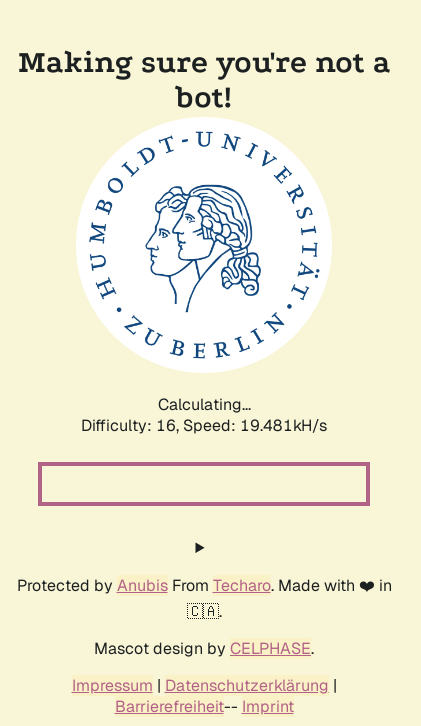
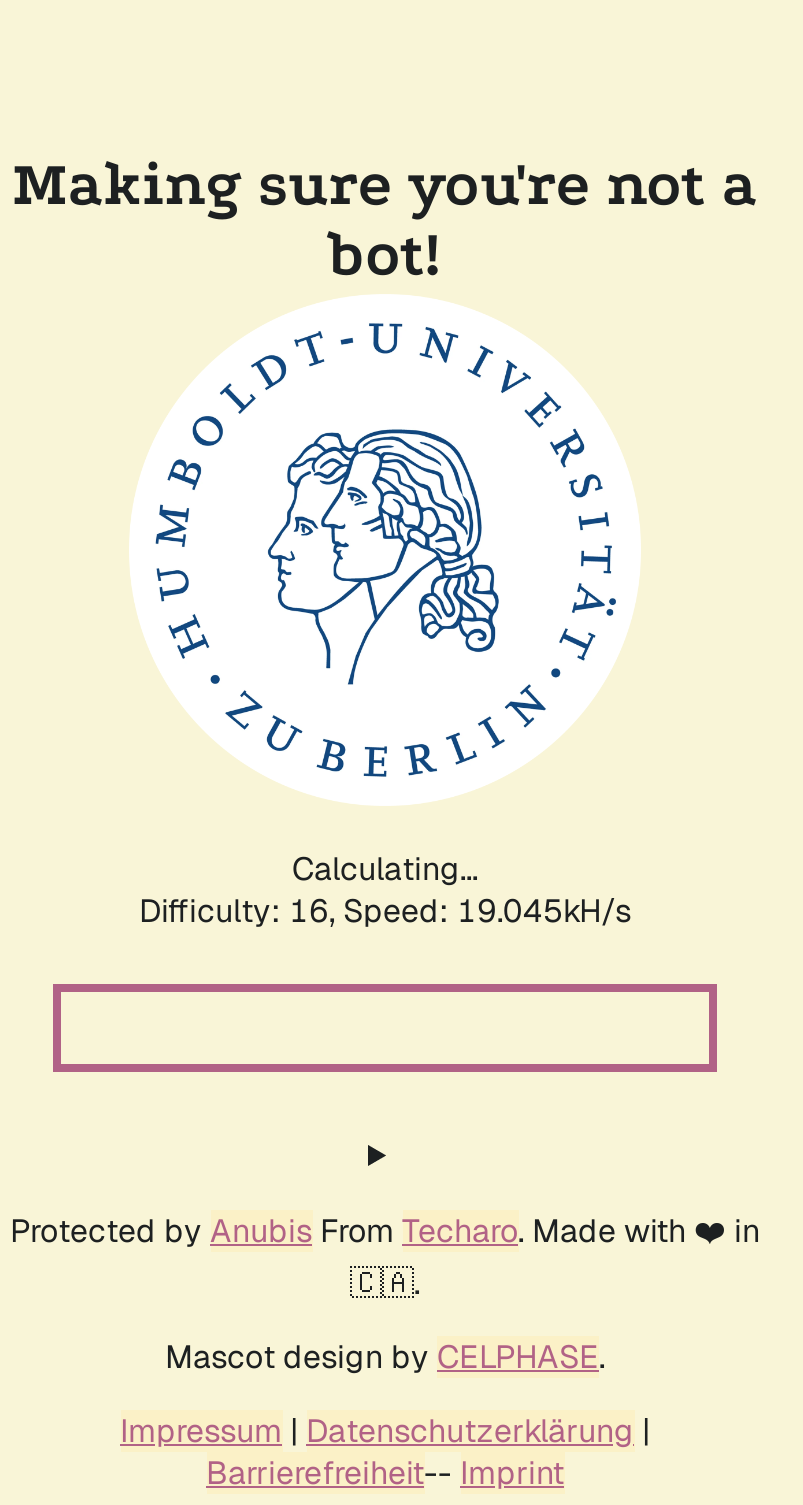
- Difficulty: 16, Speed: 19.481kH/s
+ Difficulty: 16, Speed: 19.045kH/s
